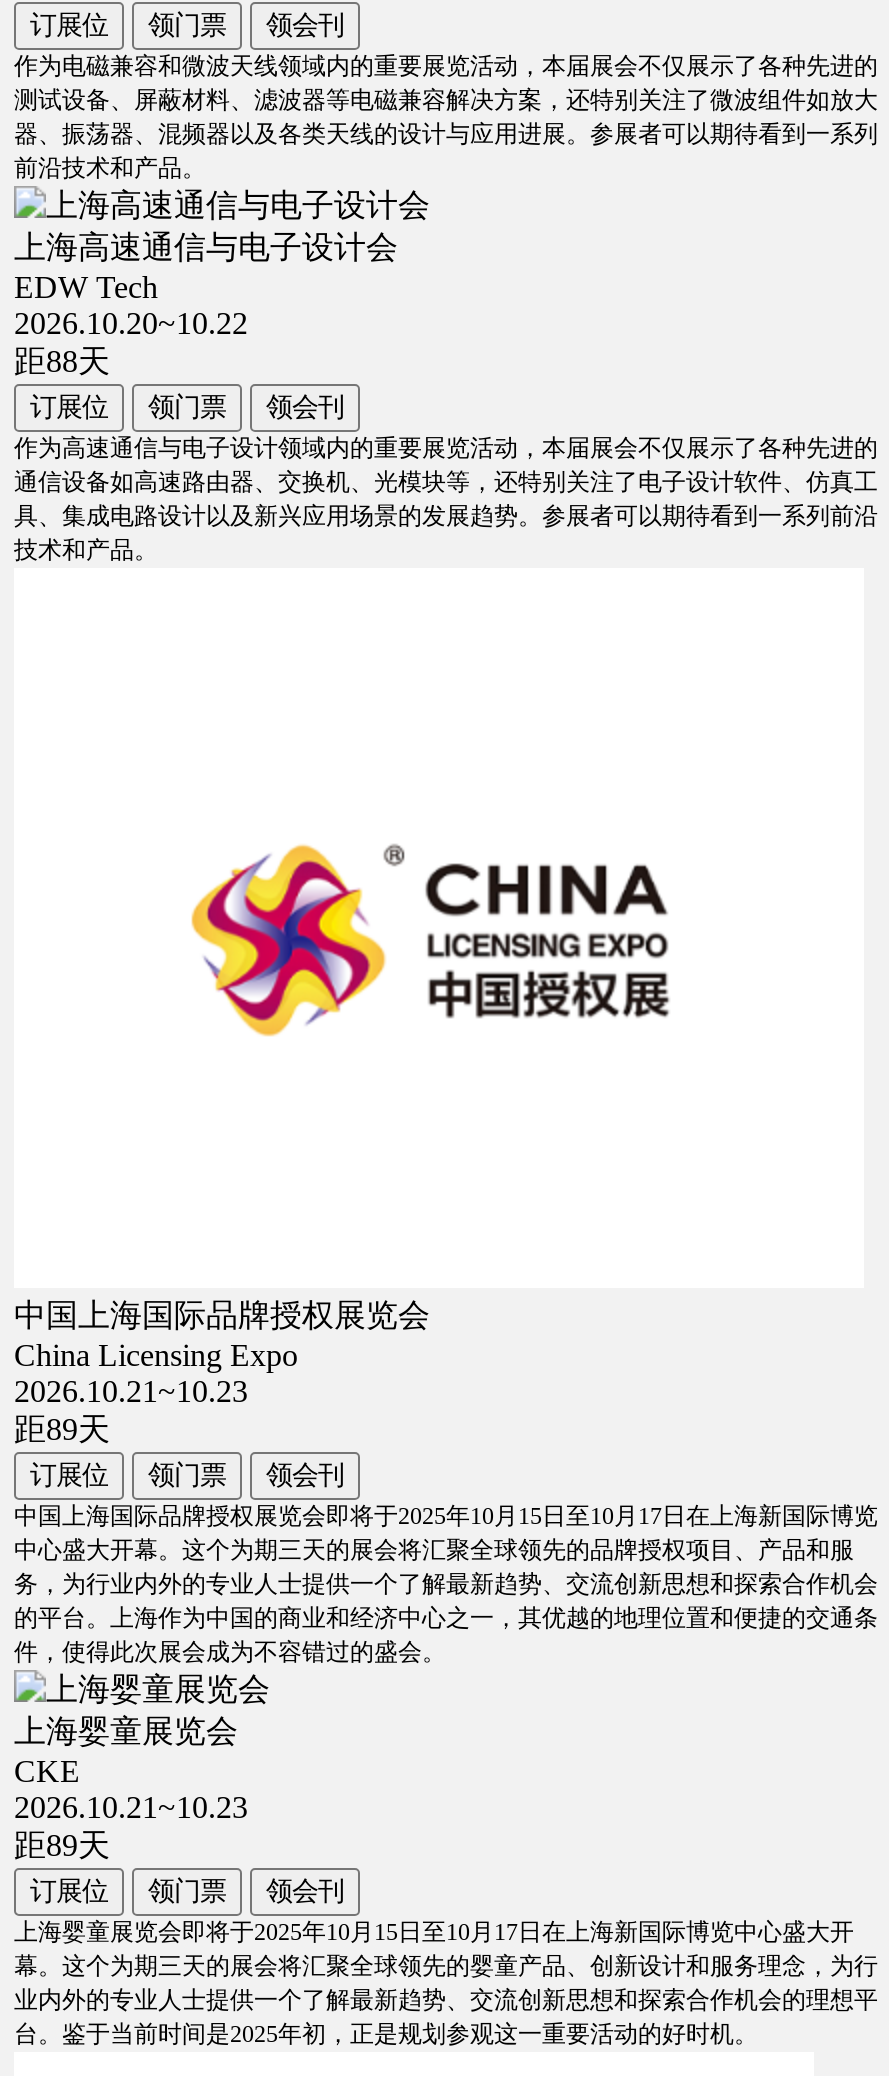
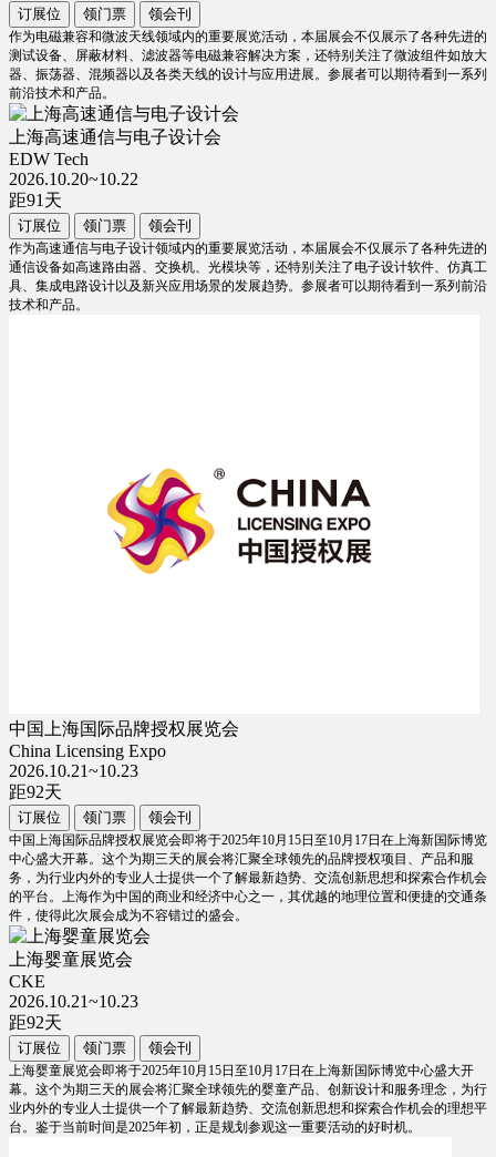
- 距88天
+ 距91天

- 距89天
+ 距92天

- 距89天
+ 距92天
